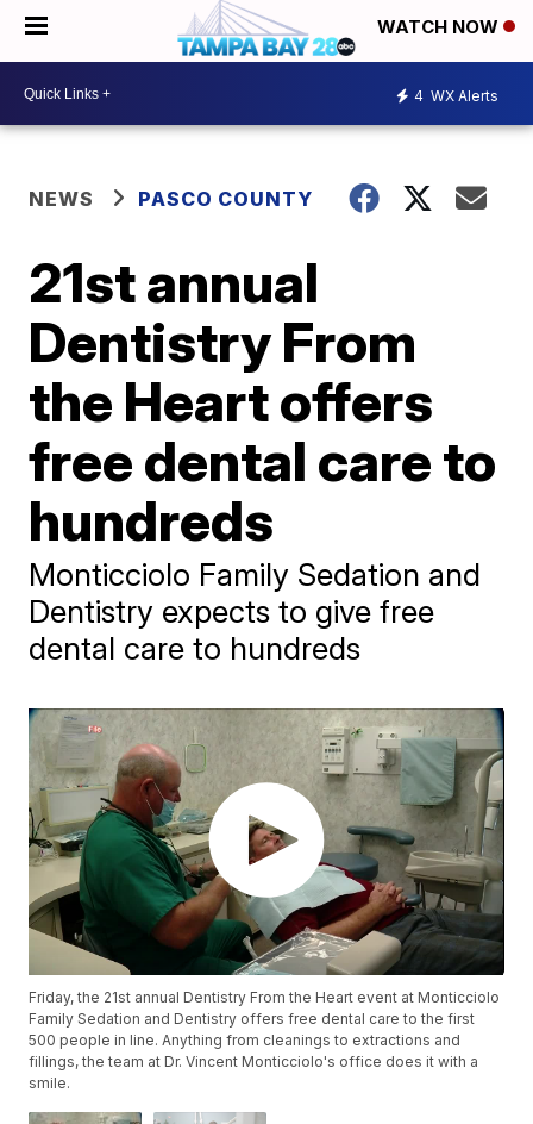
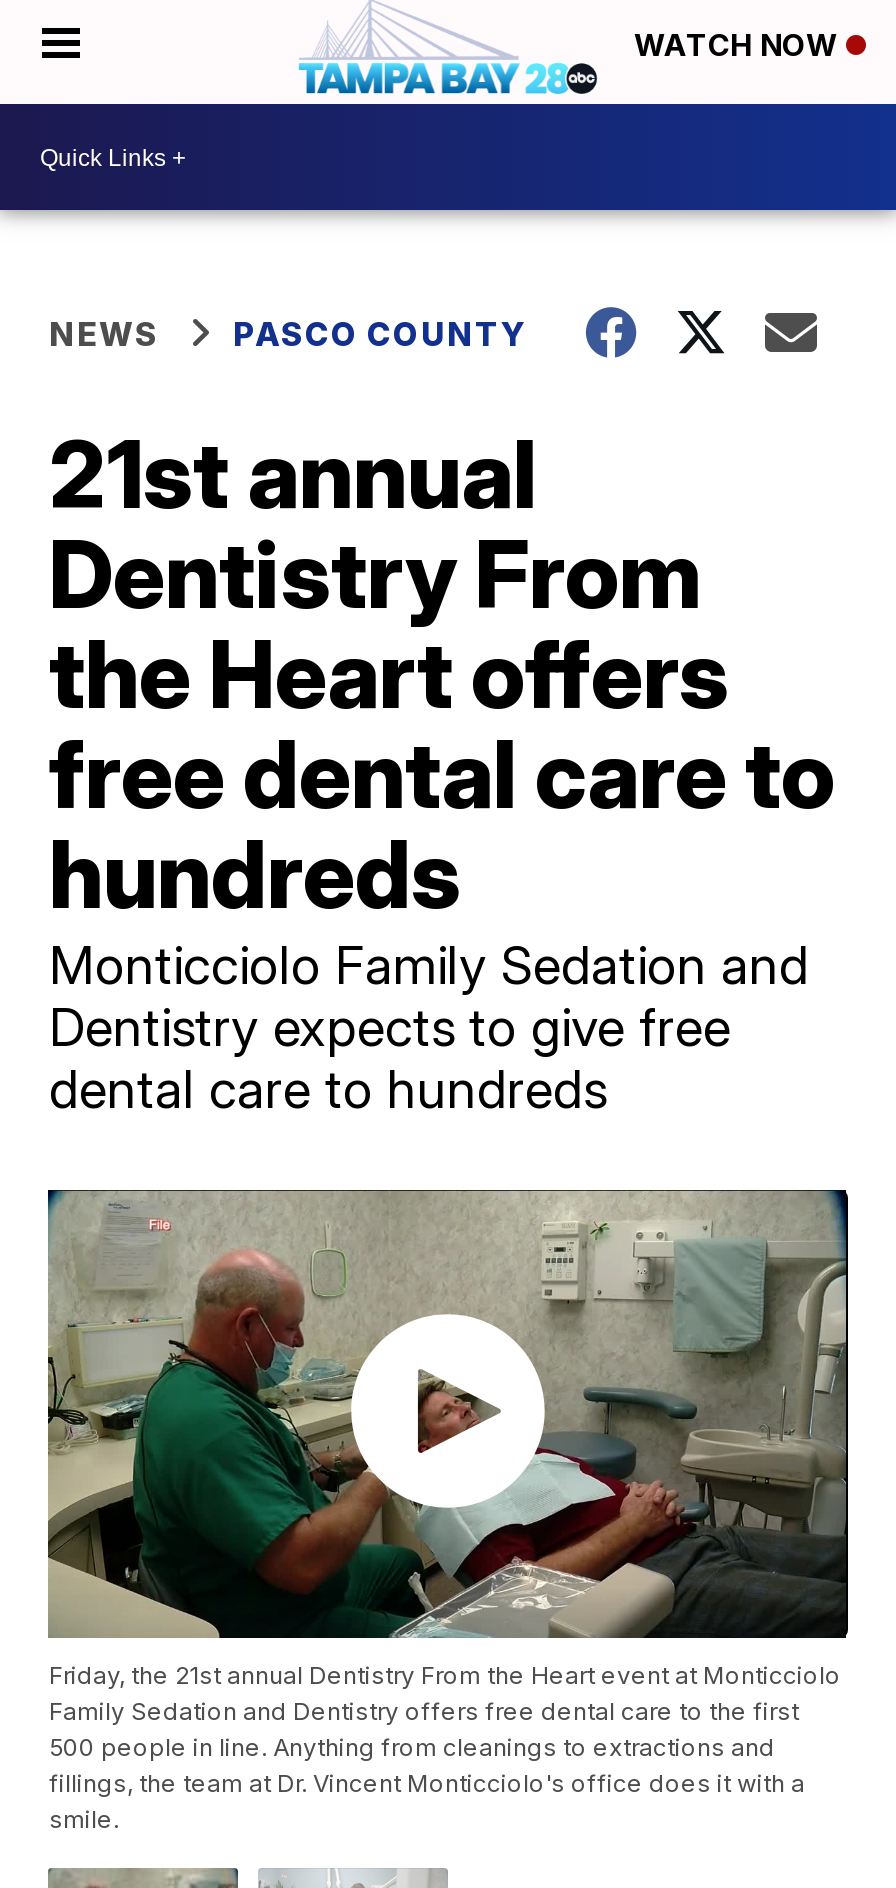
- 4 WX Alerts
